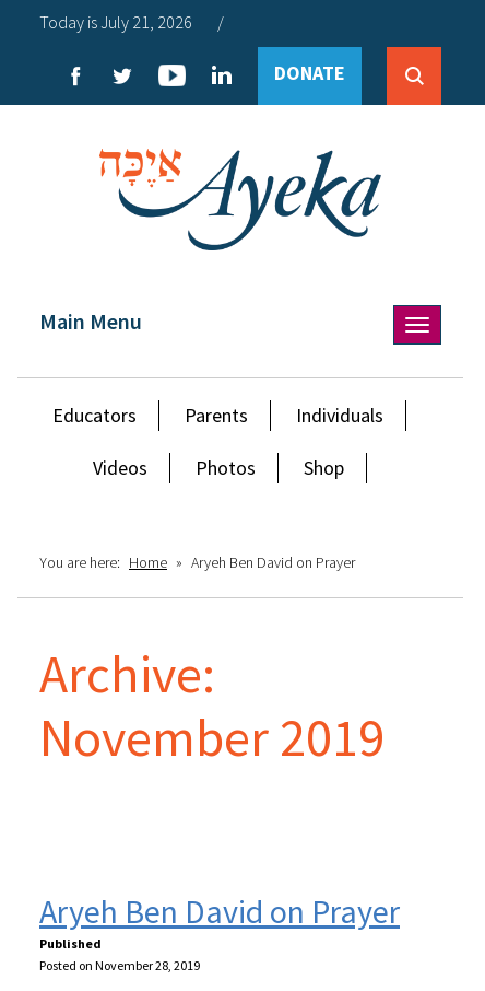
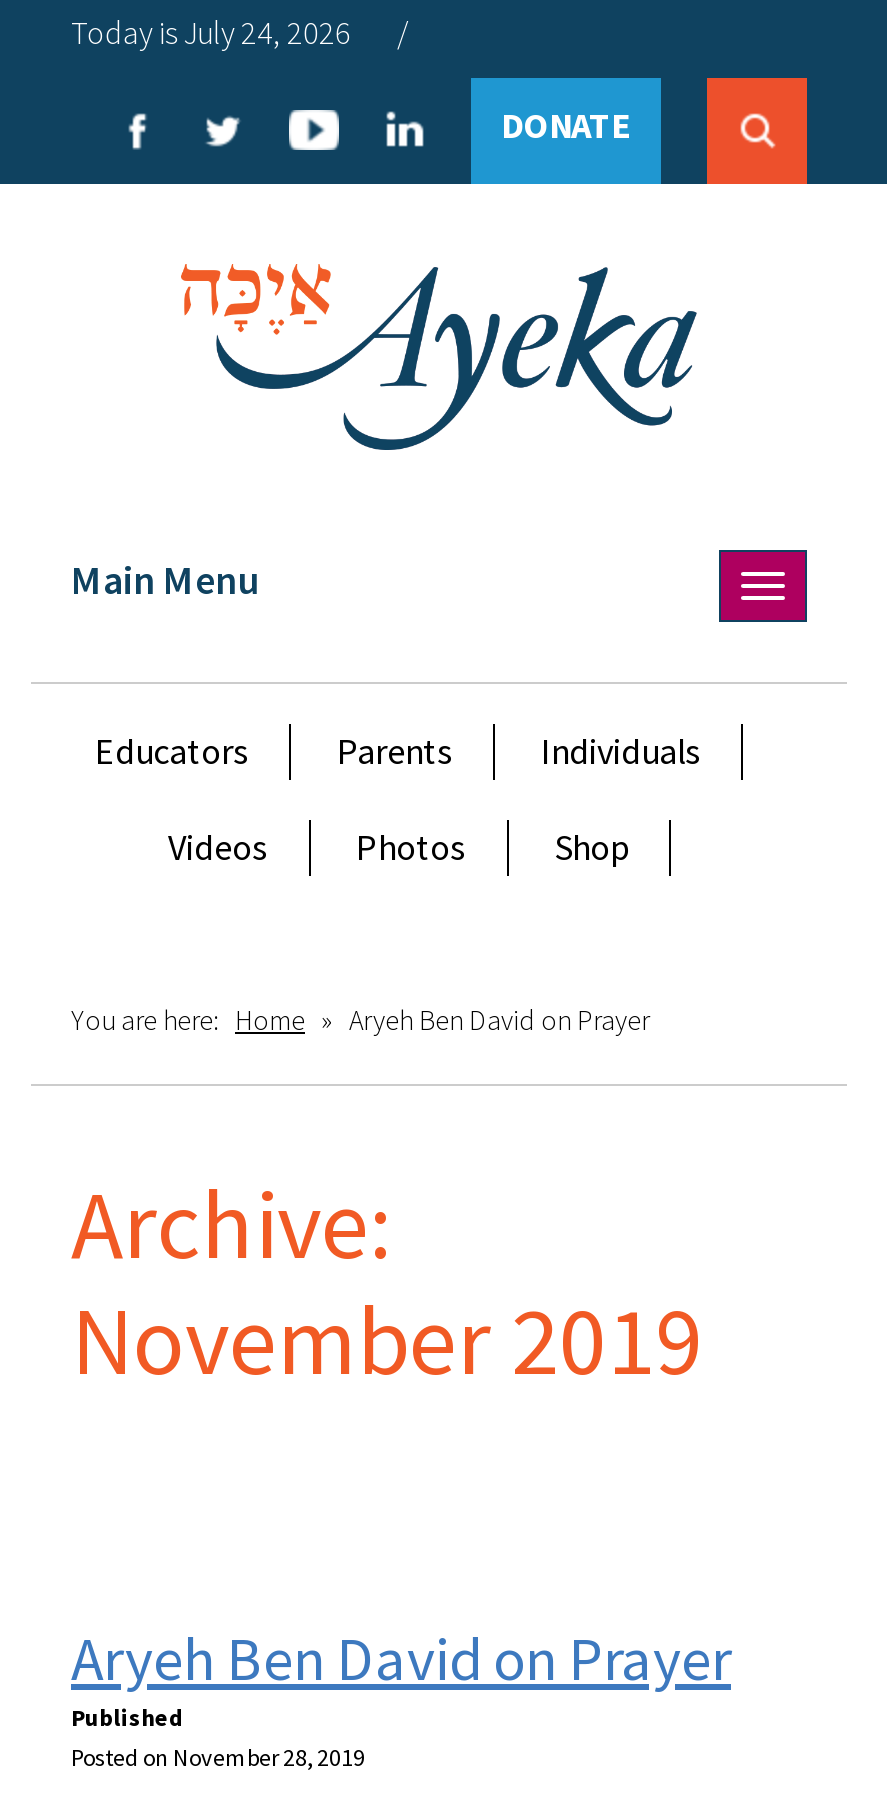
- Today is July 21, 2026
+ Today is July 24, 2026
